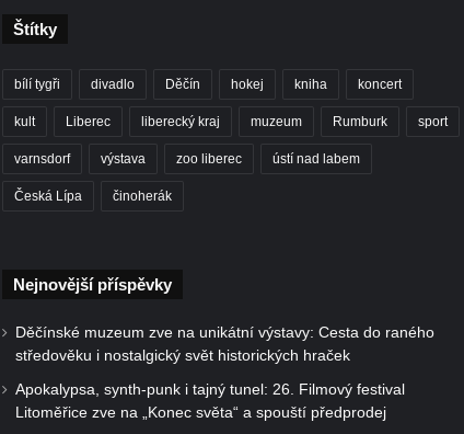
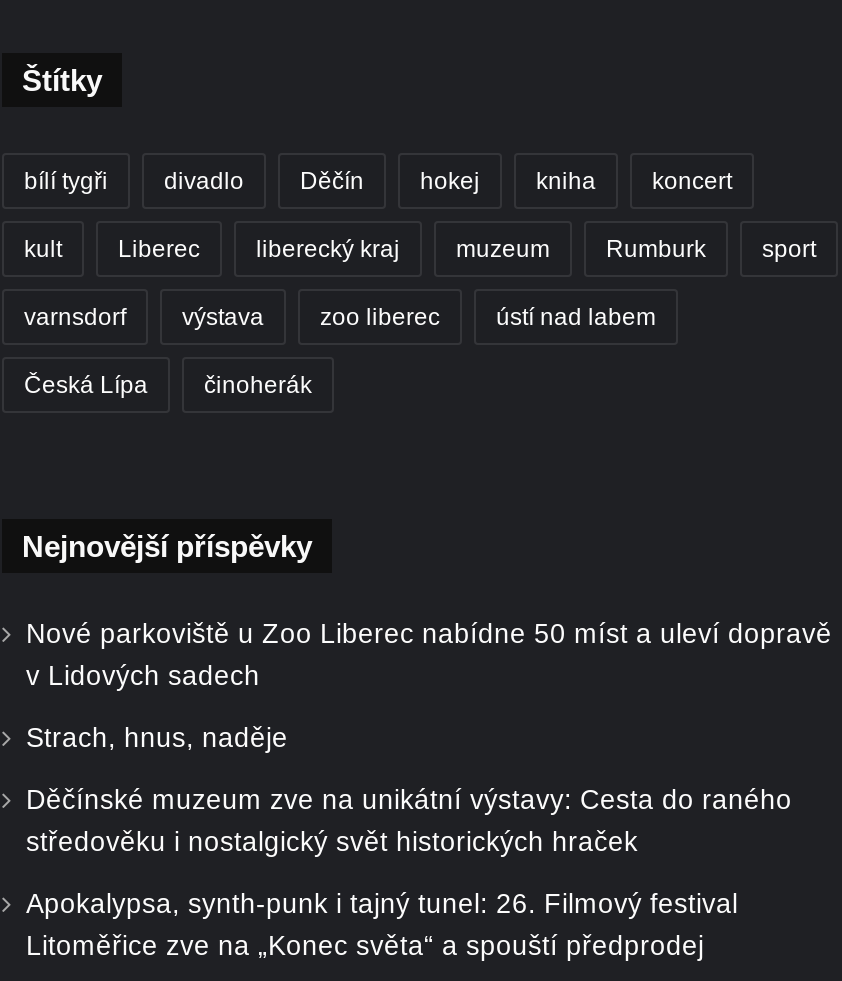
+ Nové parkoviště u Zoo Liberec nabídne 50 míst a uleví dopravě
+ v Lidových sadech
+ Strach, hnus, naděje
